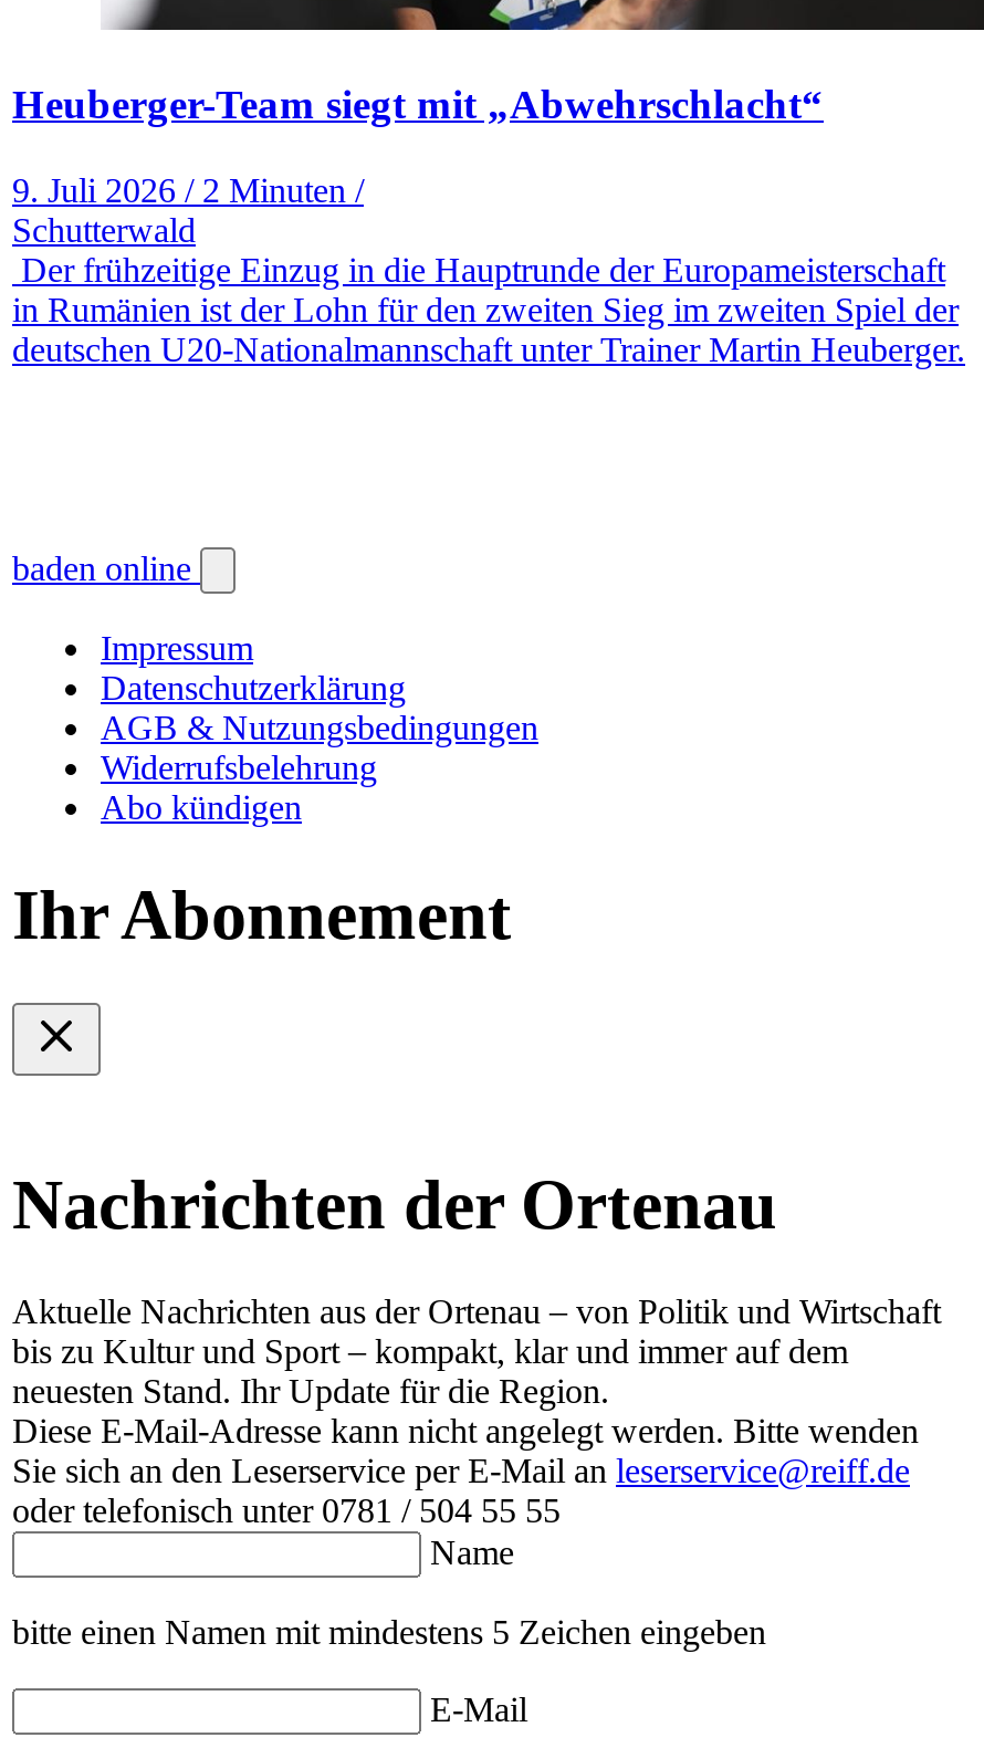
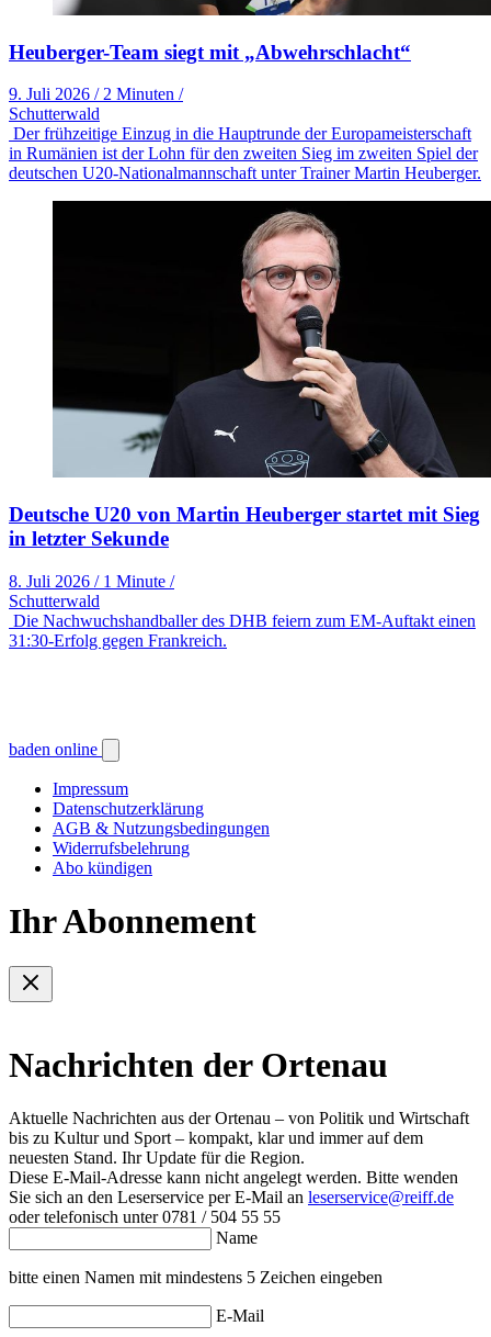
+ [image]
+ Deutsche U20 von Martin Heuberger startet mit Sieg
+ in letzter Sekunde
+ 8. Juli 2026 / 1 Minute /
+ Schutterwald
+ Die Nachwuchshandballer des DHB feiern zum EM-Auftakt einen
+ 31:30-Erfolg gegen Frankreich.
